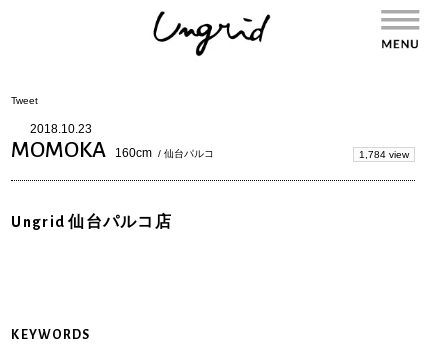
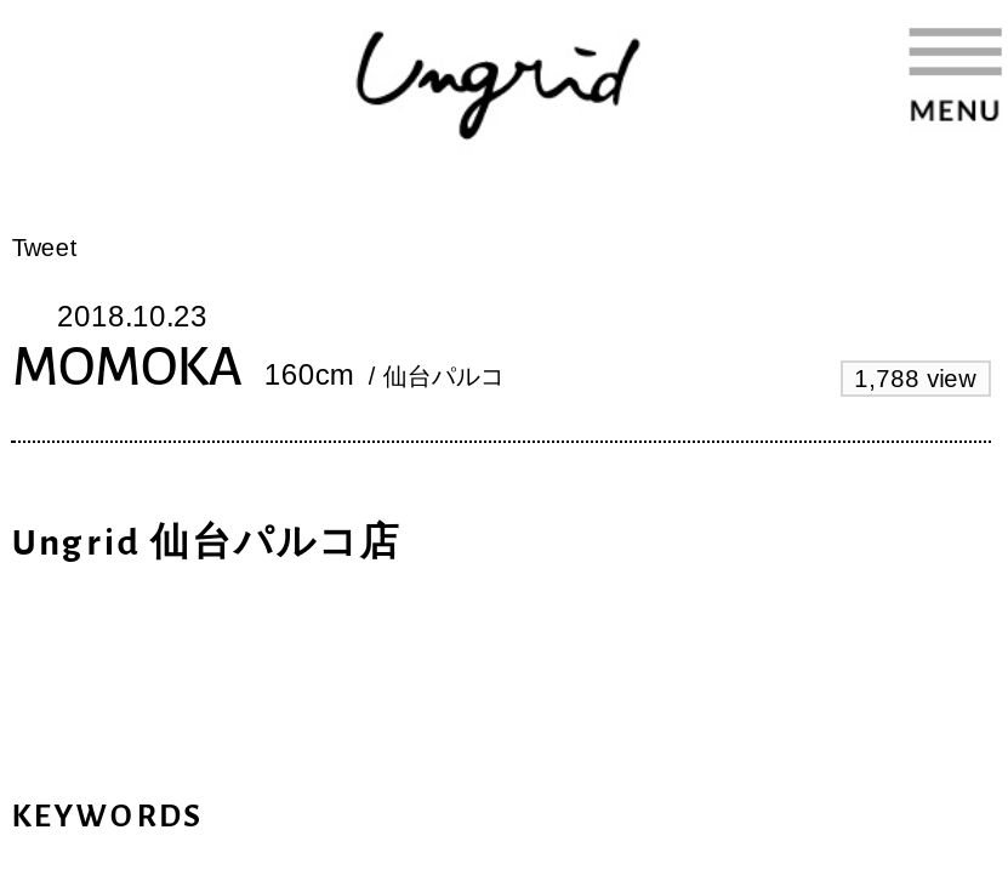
- 1,784 view
+ 1,788 view
